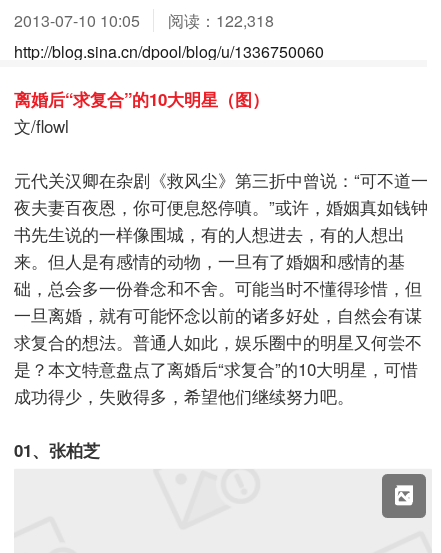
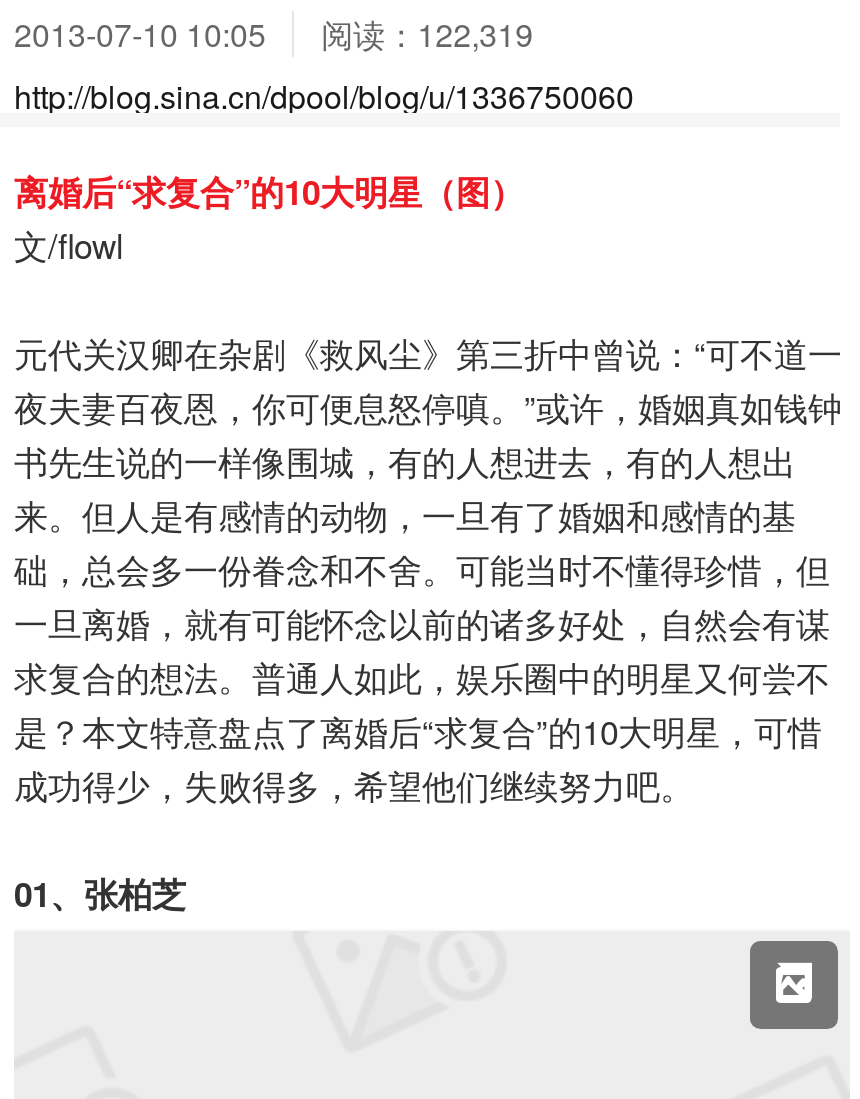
- 2013-07-10 10:05 阅读：122,318
+ 2013-07-10 10:05 阅读：122,319
